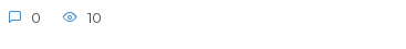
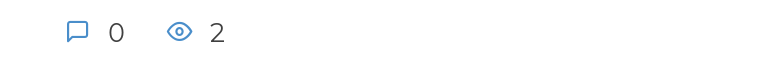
- 10
+ 2
